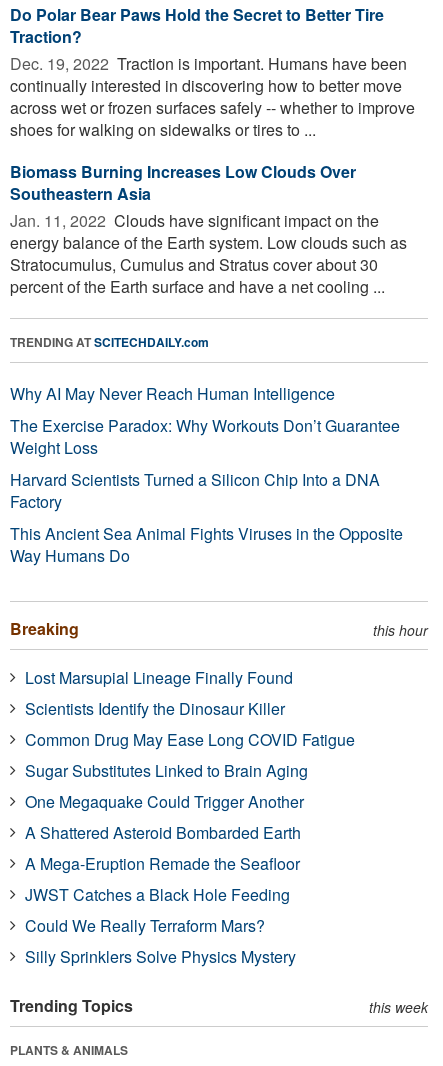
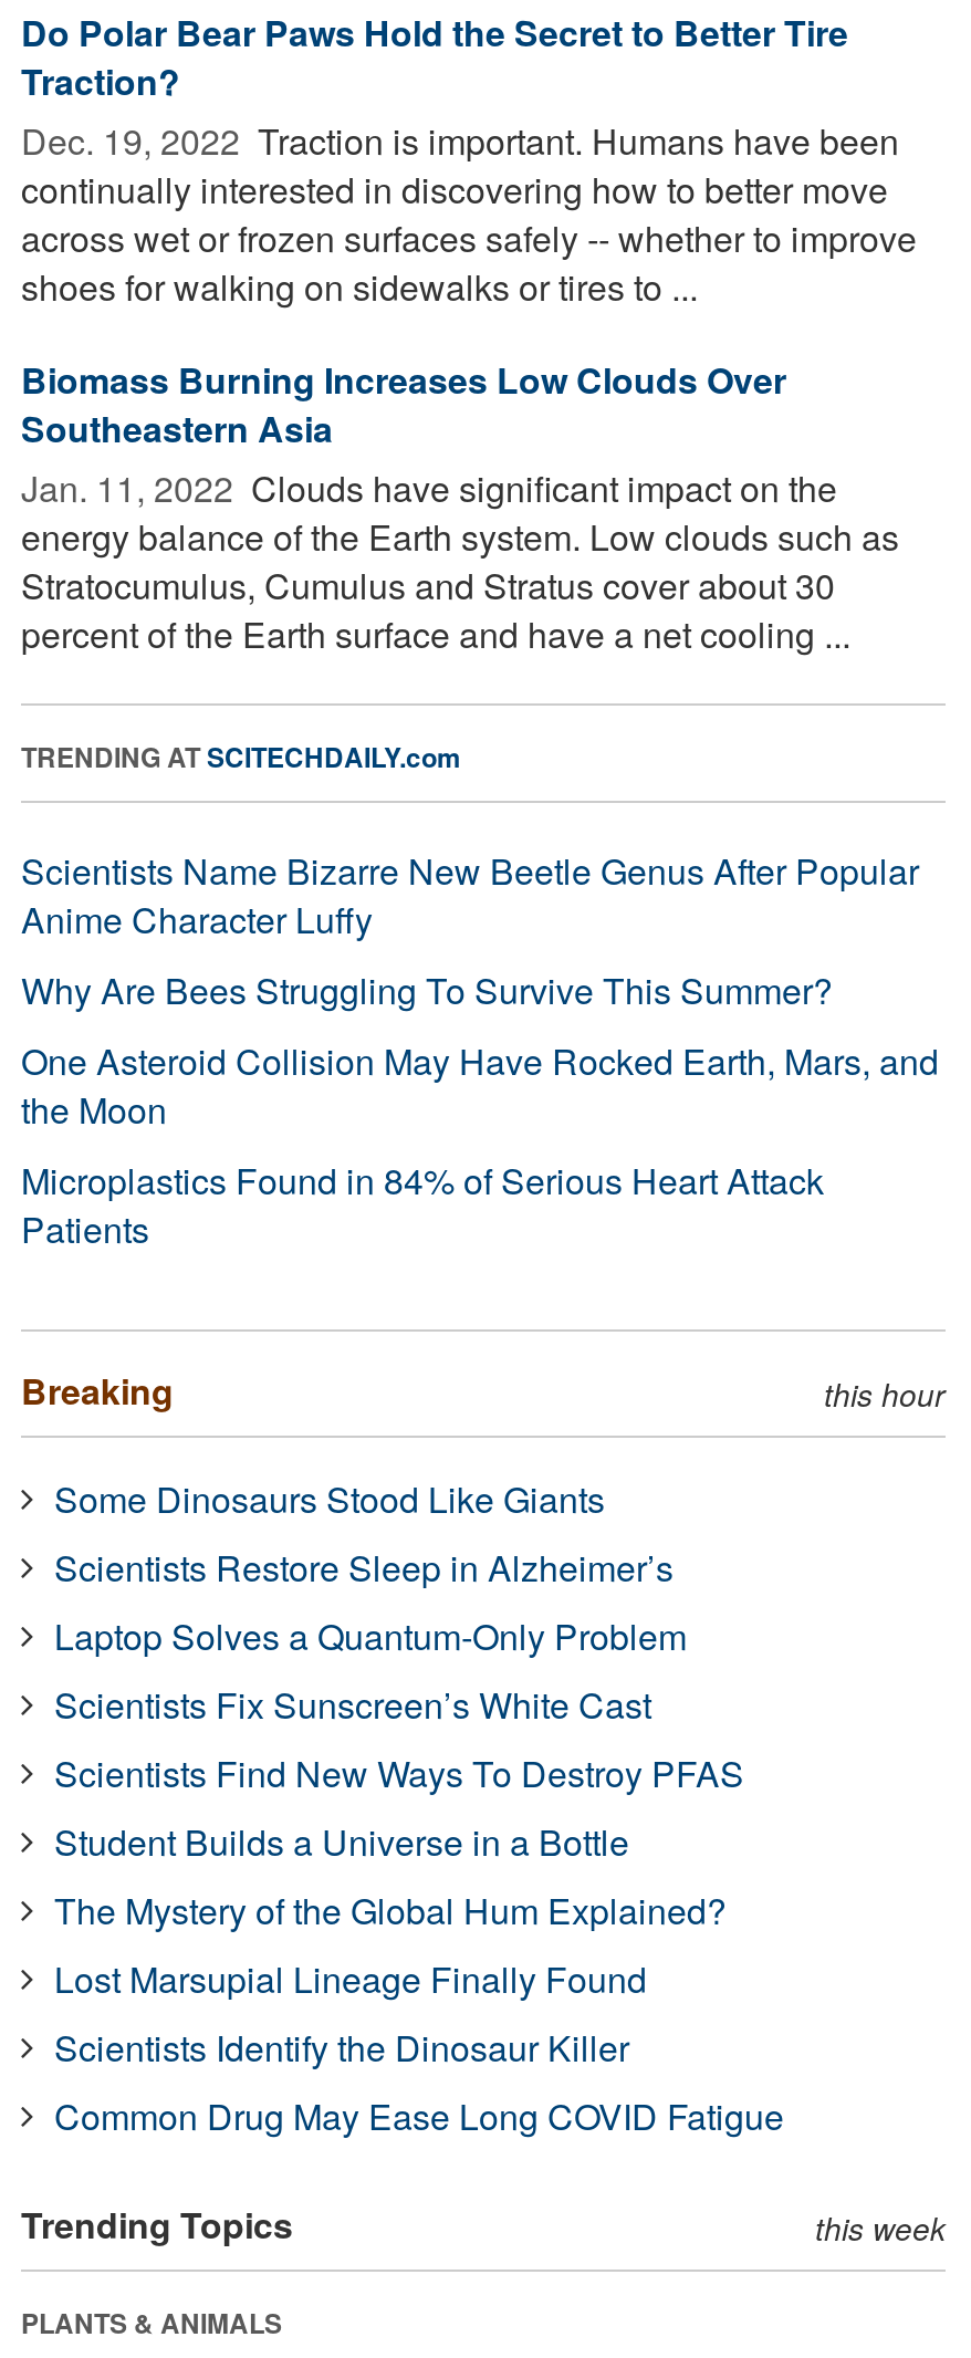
- Why AI May Never Reach Human Intelligence
- The Exercise Paradox: Why Workouts Don’t Guarantee
- Weight Loss
- Harvard Scientists Turned a Silicon Chip Into a DNA
- Factory
- This Ancient Sea Animal Fights Viruses in the Opposite
- Way Humans Do
+ Scientists Name Bizarre New Beetle Genus After Popular
+ Anime Character Luffy
+ Why Are Bees Struggling To Survive This Summer?
+ One Asteroid Collision May Have Rocked Earth, Mars, and
+ the Moon
+ Microplastics Found in 84% of Serious Heart Attack
+ Patients

+ Some Dinosaurs Stood Like Giants
+ Scientists Restore Sleep in Alzheimer’s
+ Laptop Solves a Quantum-Only Problem
+ Scientists Fix Sunscreen’s White Cast
+ Scientists Find New Ways To Destroy PFAS
+ Student Builds a Universe in a Bottle
+ The Mystery of the Global Hum Explained?

moved down: Lost Marsupial Lineage Finally Found | Scientists Identify the Dinosaur Killer | Common Drug May Ease Long COVID Fatigue

- Sugar Substitutes Linked to Brain Aging
- One Megaquake Could Trigger Another
- A Shattered Asteroid Bombarded Earth
- A Mega-Eruption Remade the Seafloor
- JWST Catches a Black Hole Feeding
- Could We Really Terraform Mars?
- Silly Sprinklers Solve Physics Mystery
